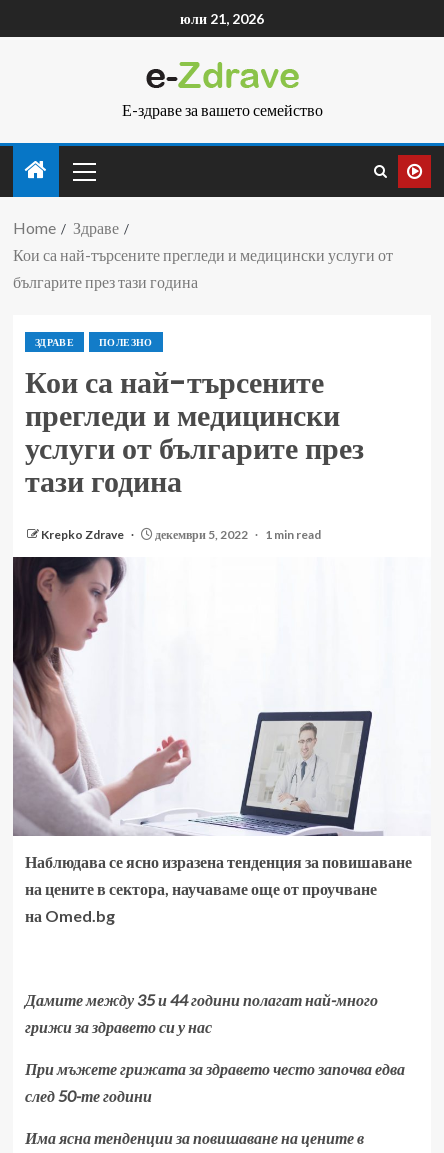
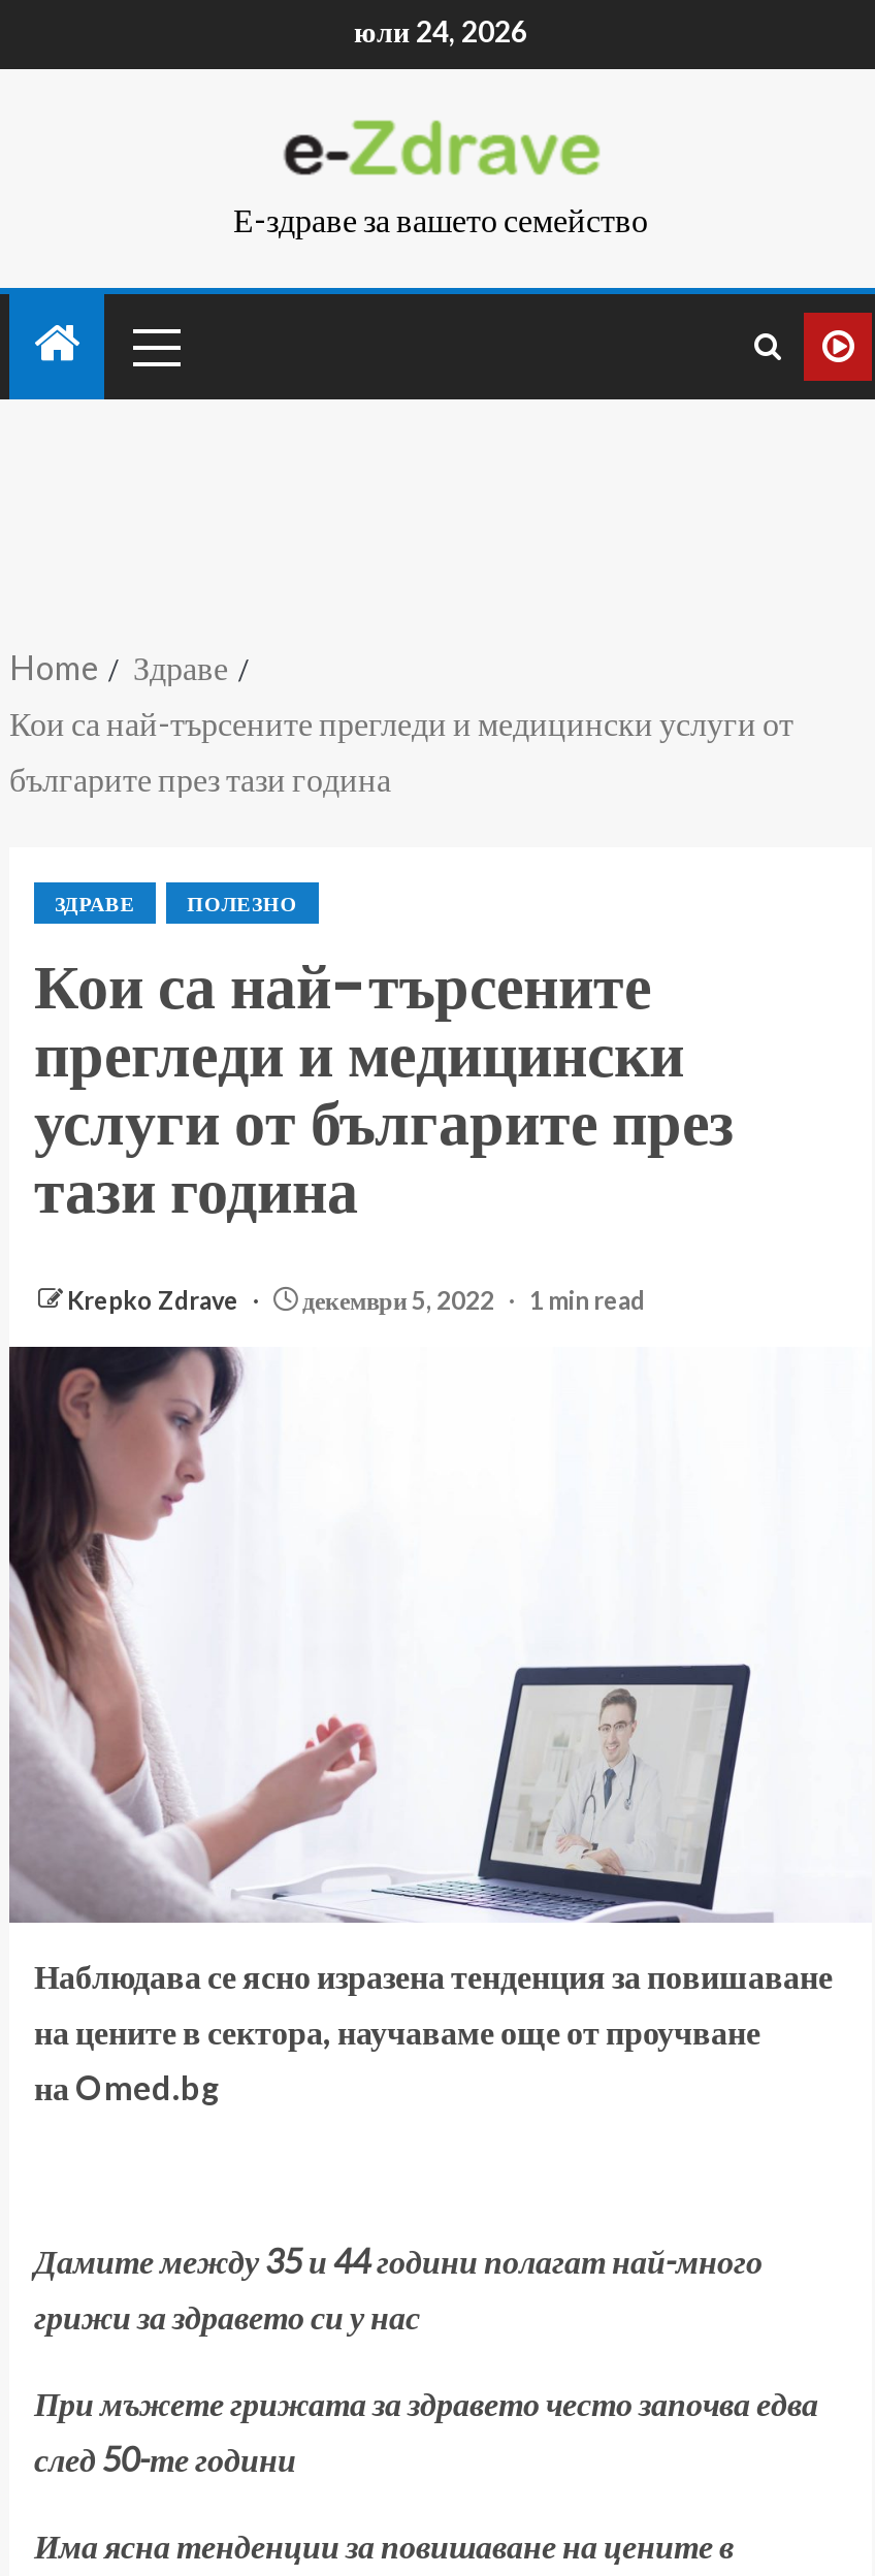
- юли 21, 2026
+ юли 24, 2026
